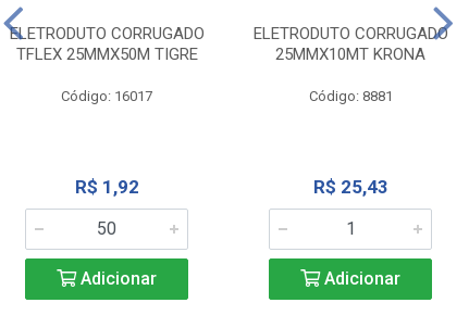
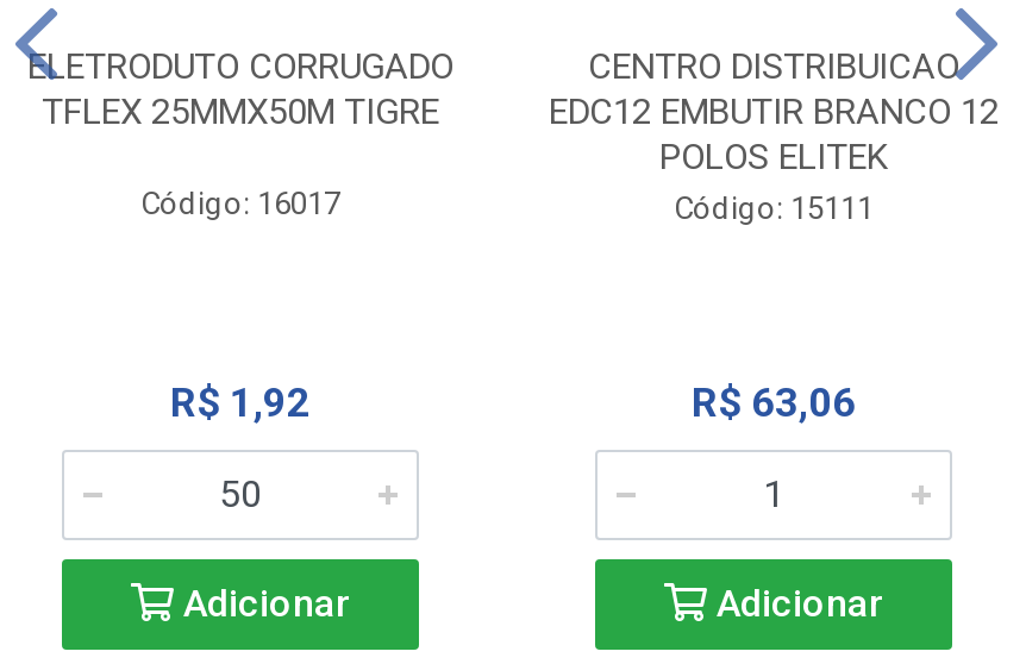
- ELETRODUTO CORRUGADO
- 25MMX10MT KRONA
- Código: 8881
+ CENTRO DISTRIBUICAO
+ EDC12 EMBUTIR BRANCO 12
+ POLOS ELITEK
+ Código: 15111

- R$ 25,43
+ R$ 63,06
